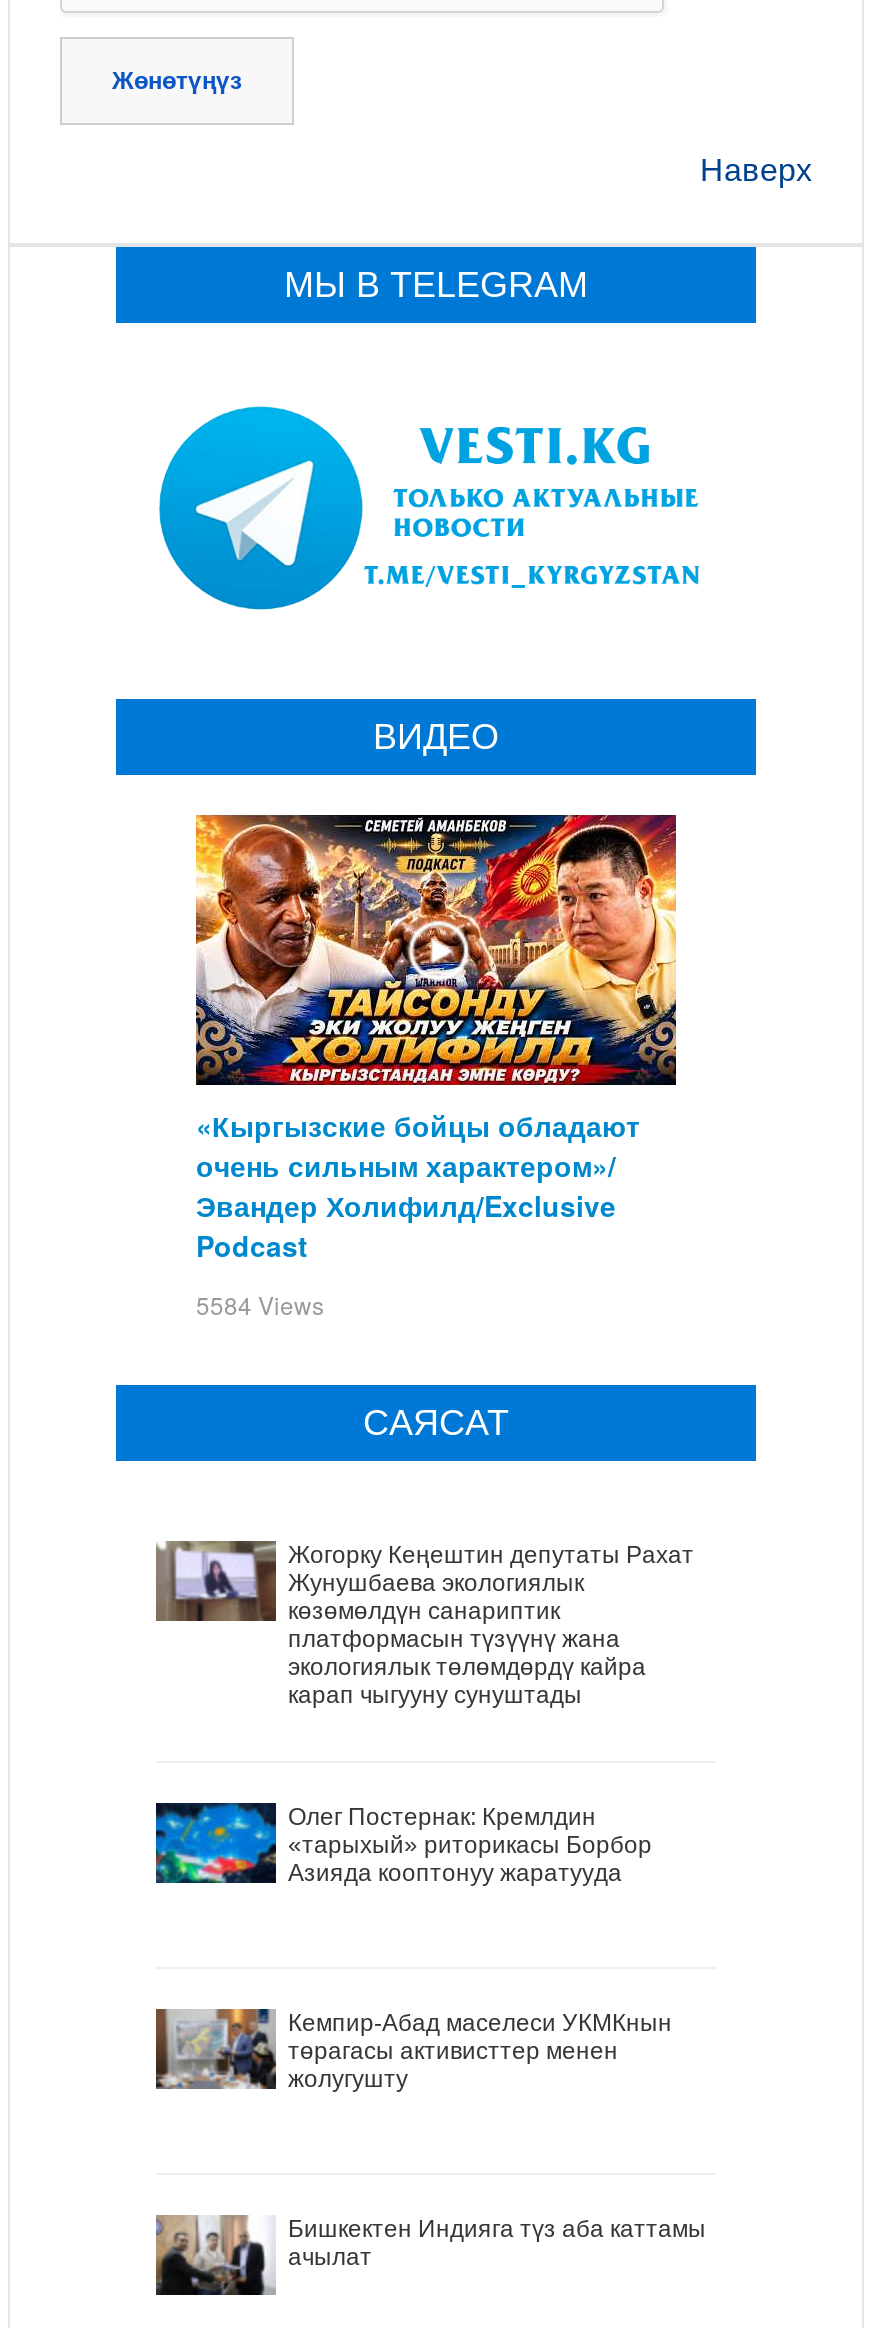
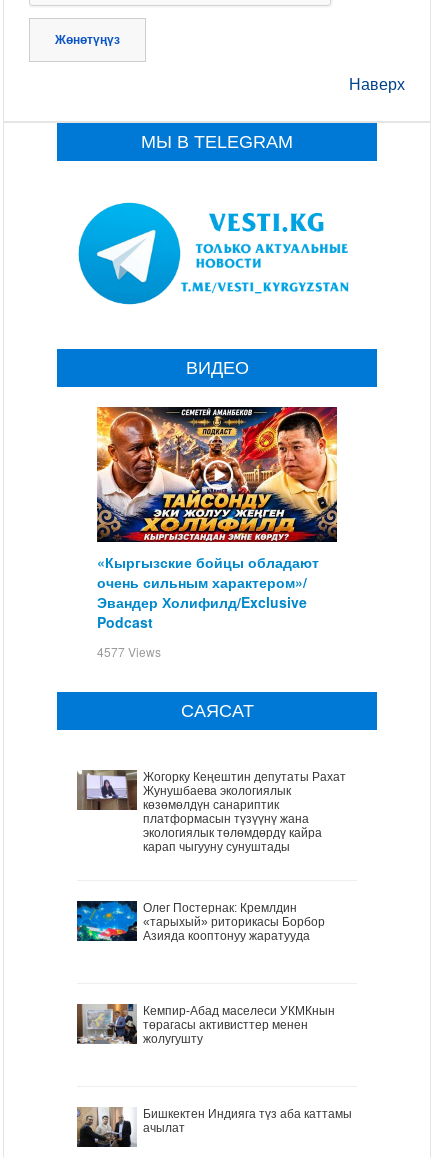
- 5584 Views
+ 4577 Views
